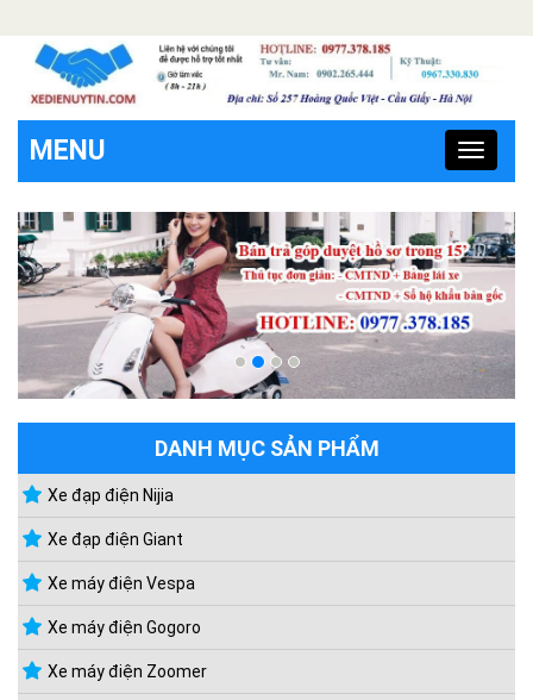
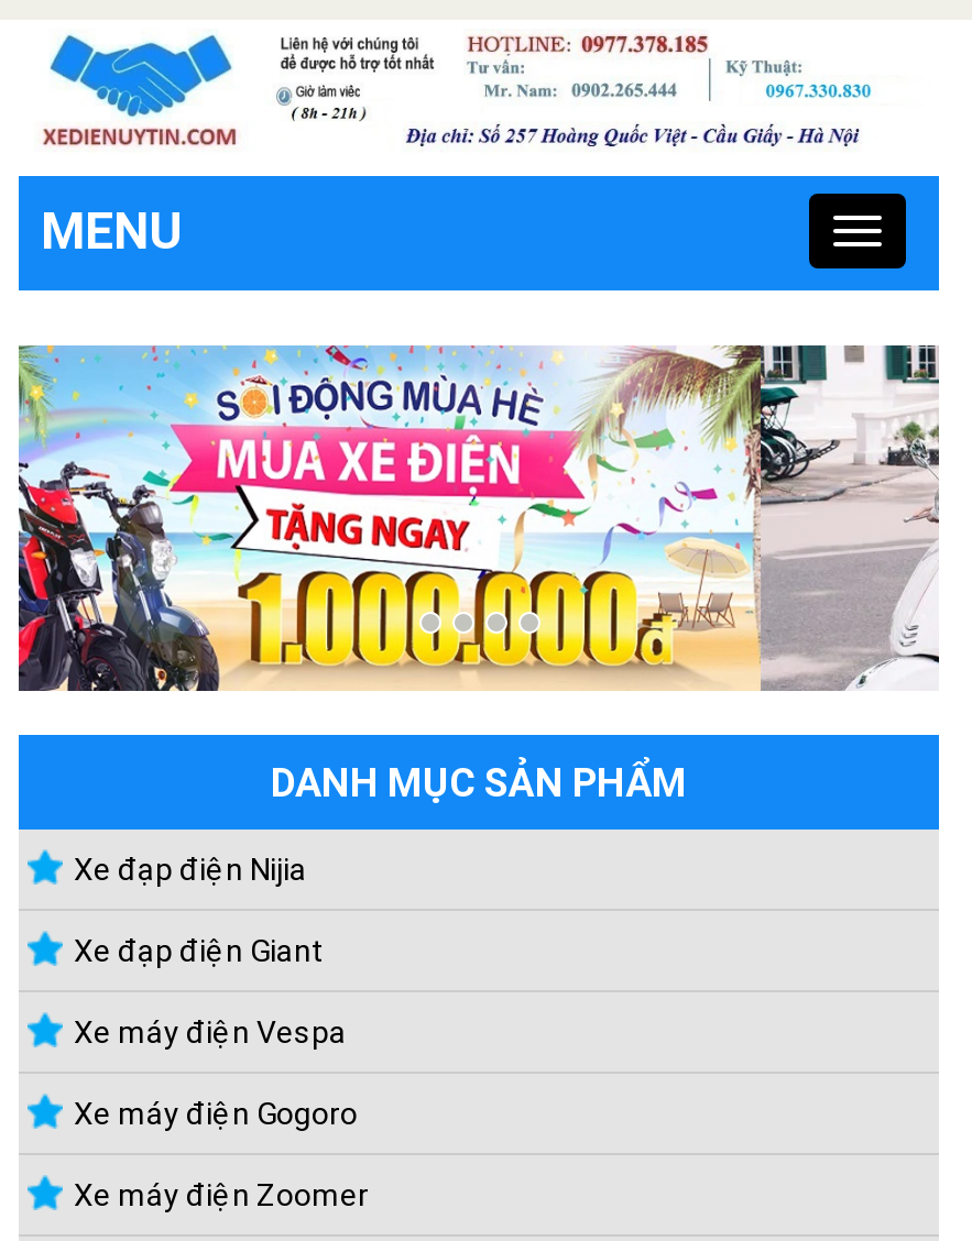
- [image]
+ [image]
